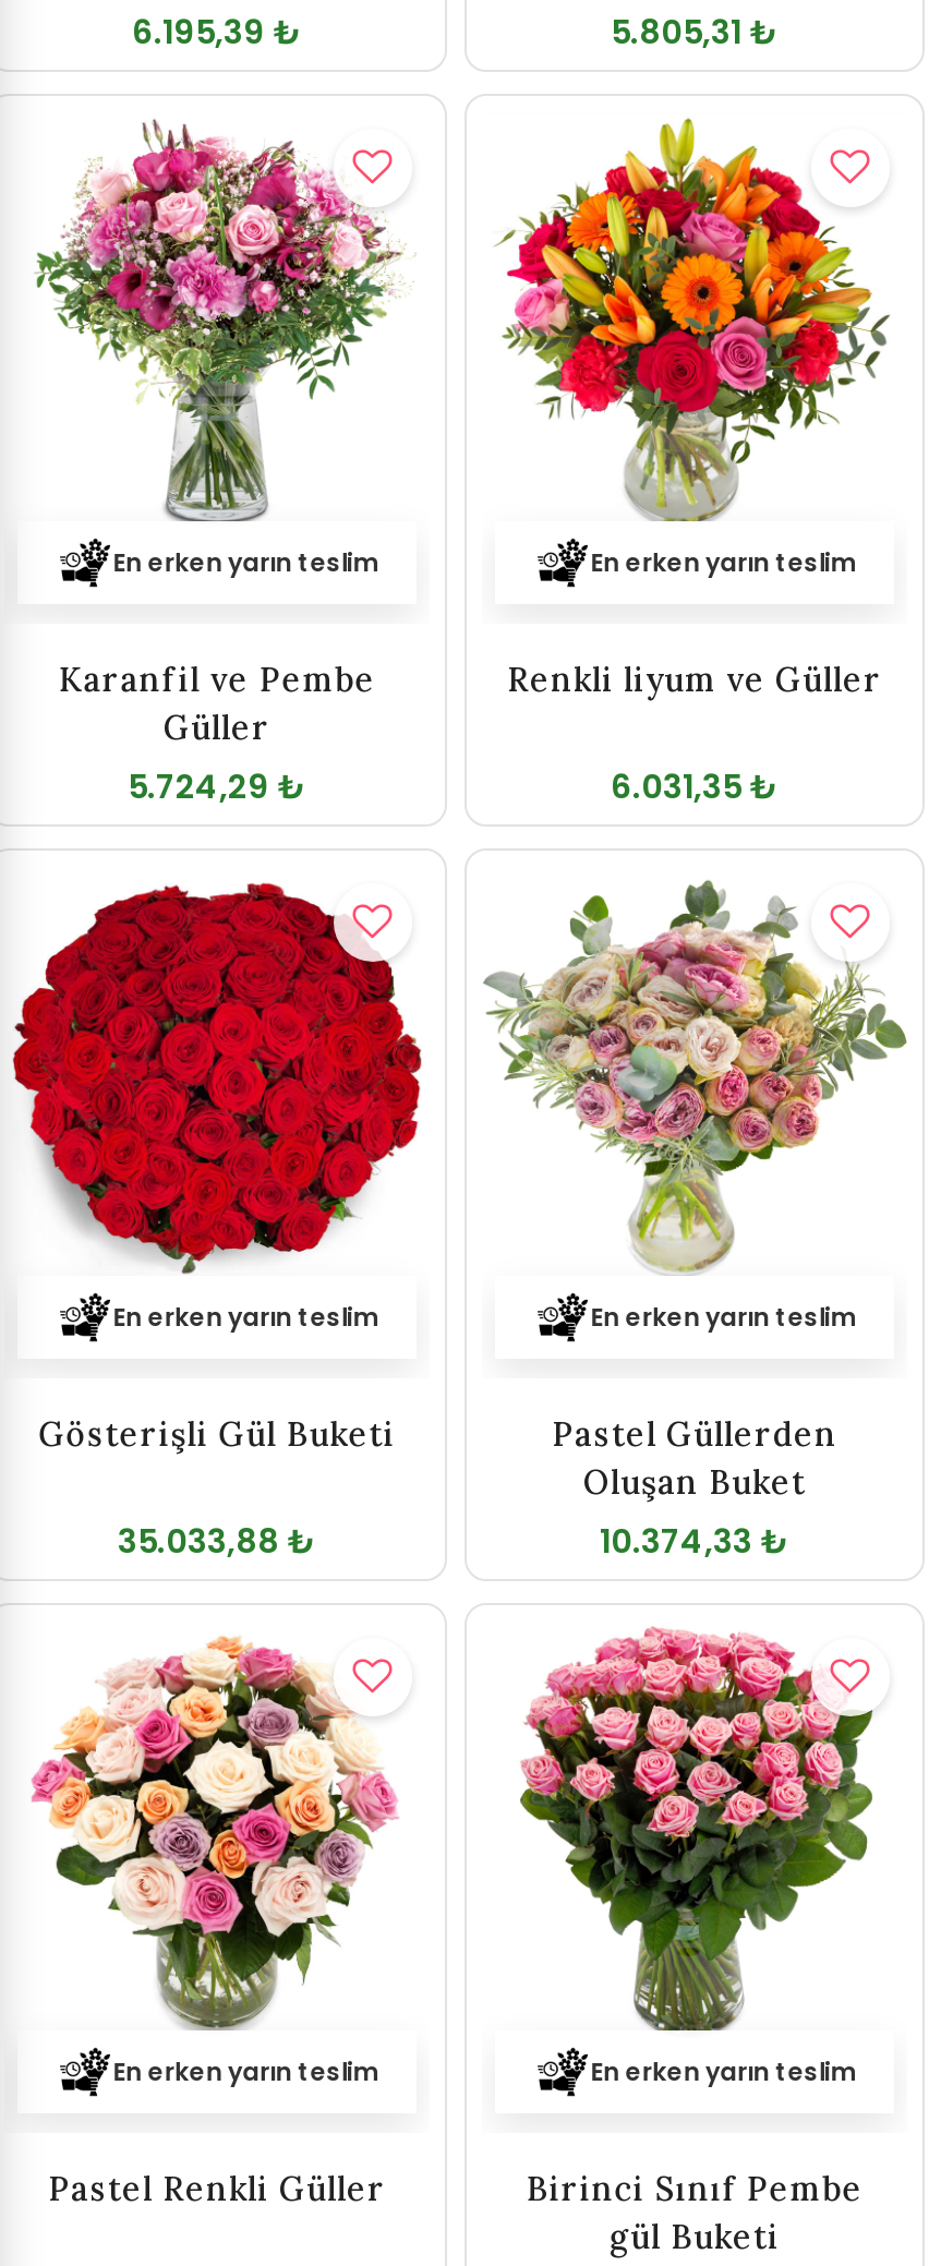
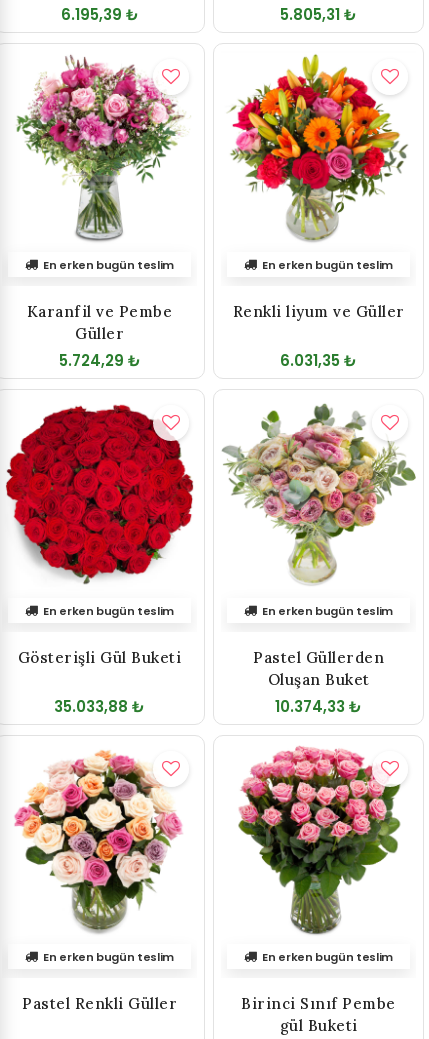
- En erken yarın teslim
+ En erken bugün teslim

- En erken yarın teslim
+ En erken bugün teslim

- En erken yarın teslim
+ En erken bugün teslim

- En erken yarın teslim
+ En erken bugün teslim

- En erken yarın teslim
+ En erken bugün teslim

- En erken yarın teslim
+ En erken bugün teslim
